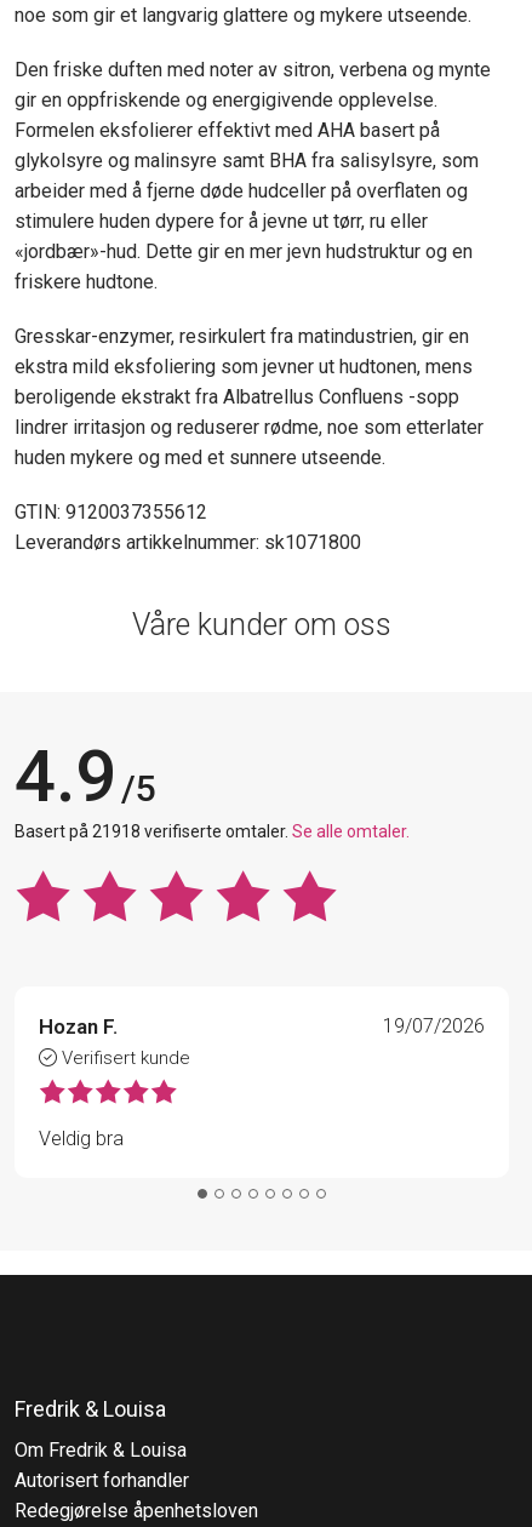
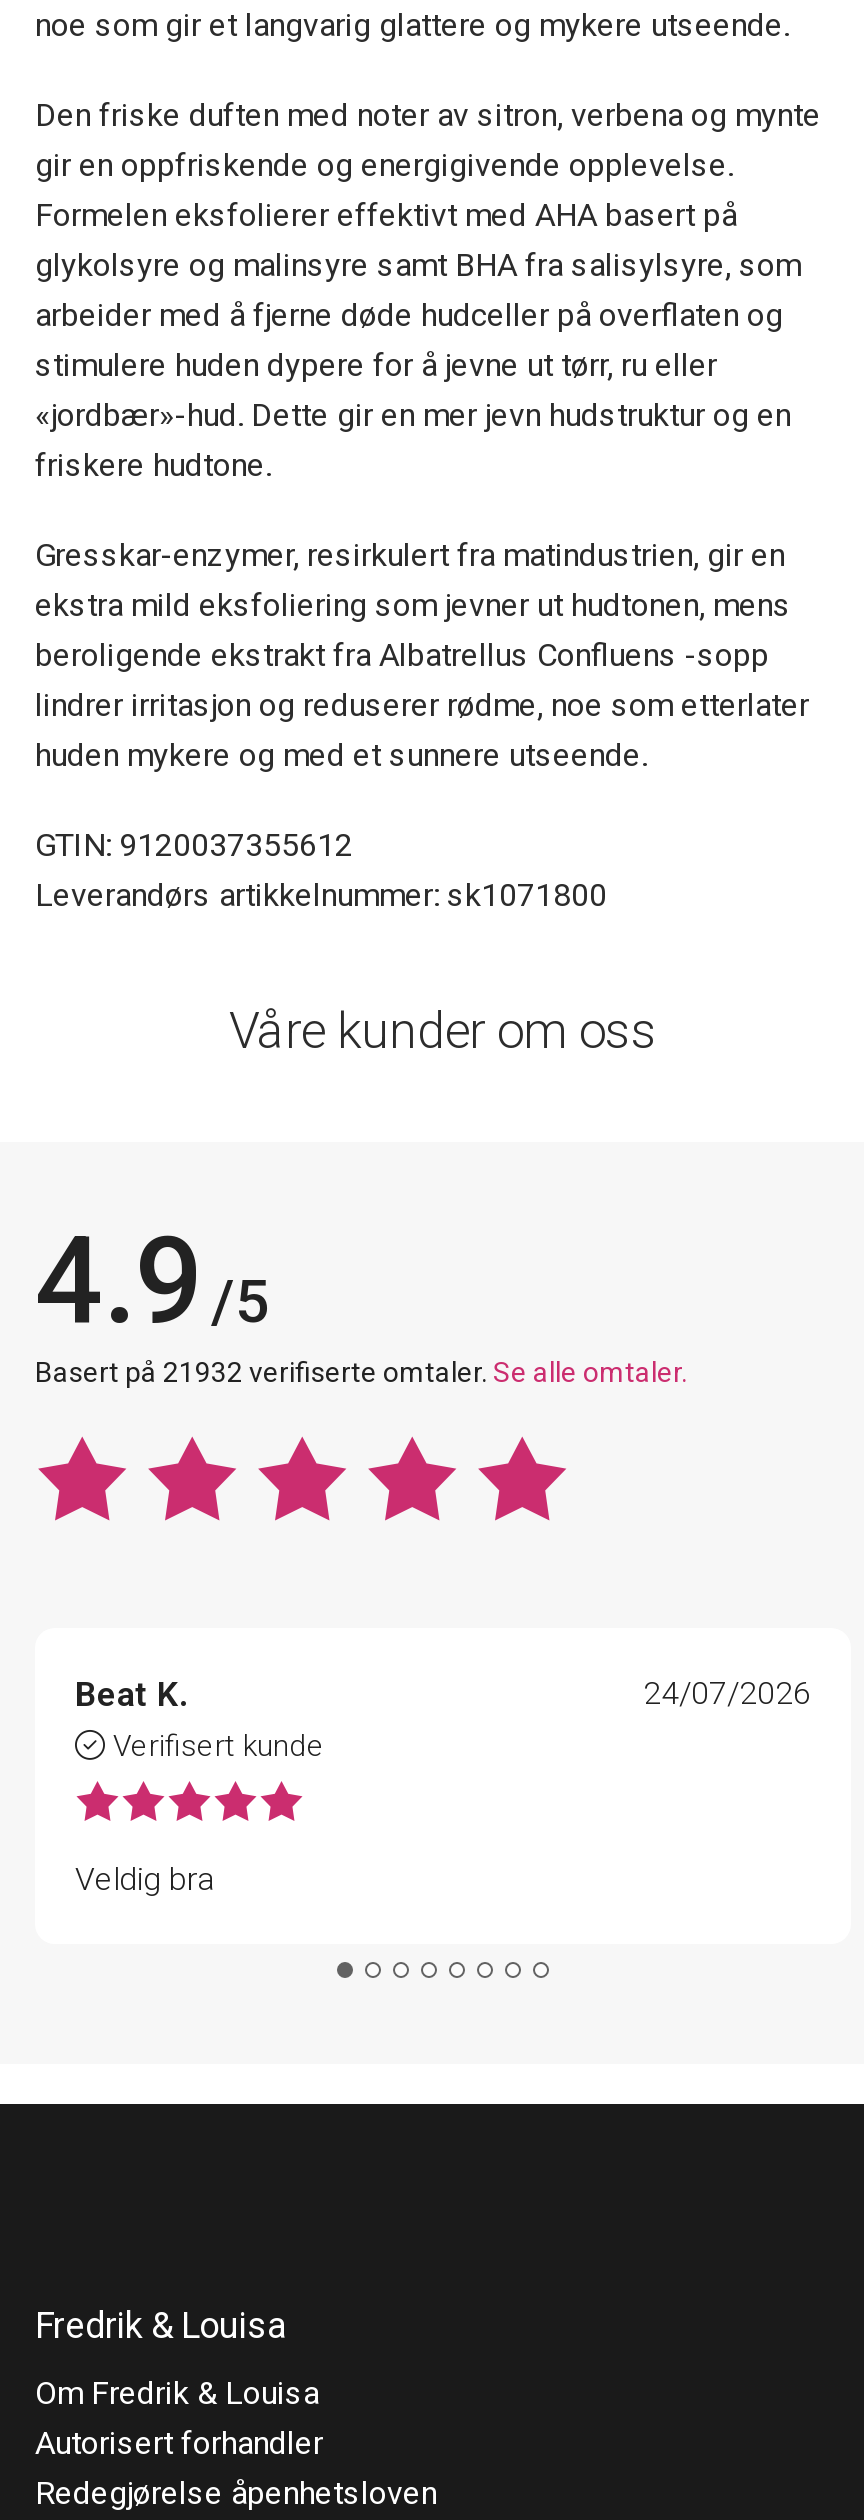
- Basert på 21918 verifiserte omtaler. Se alle omtaler.
+ Basert på 21932 verifiserte omtaler. Se alle omtaler.

- Hozan F.
+ Beat K.

- 19/07/2026
+ 24/07/2026
